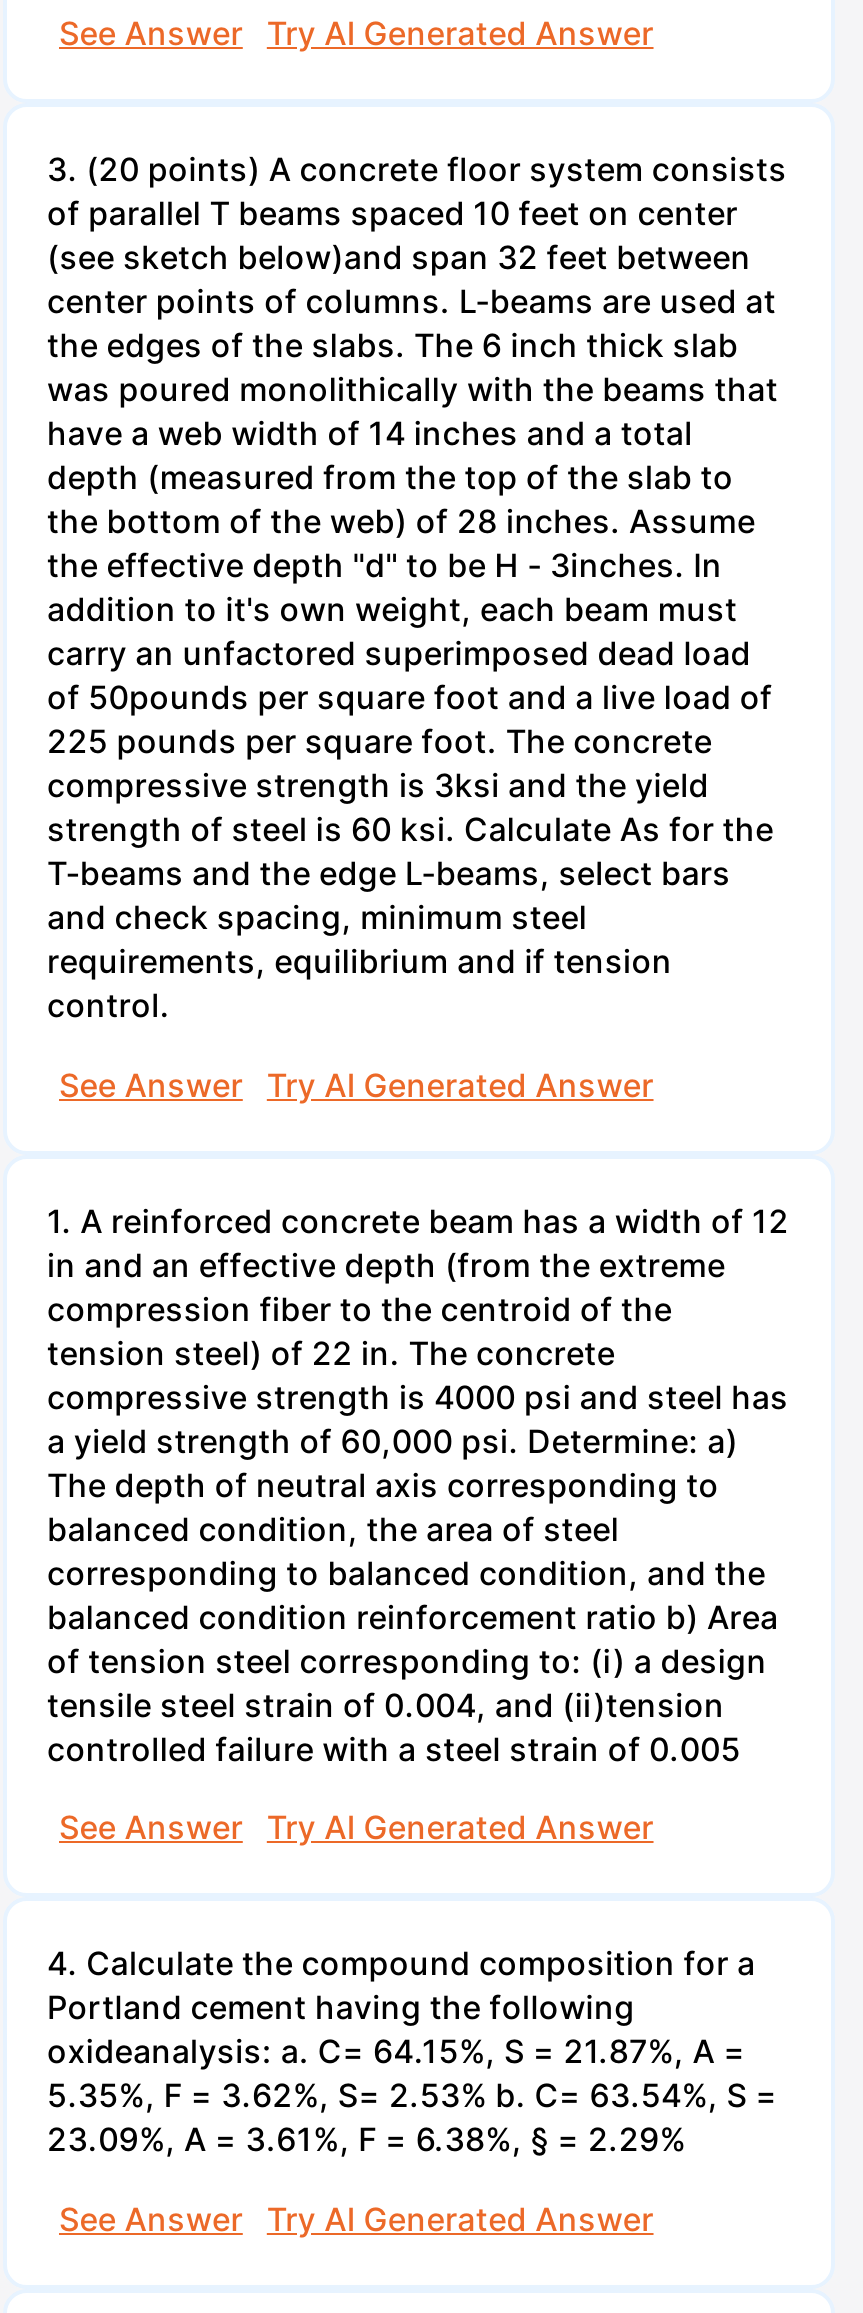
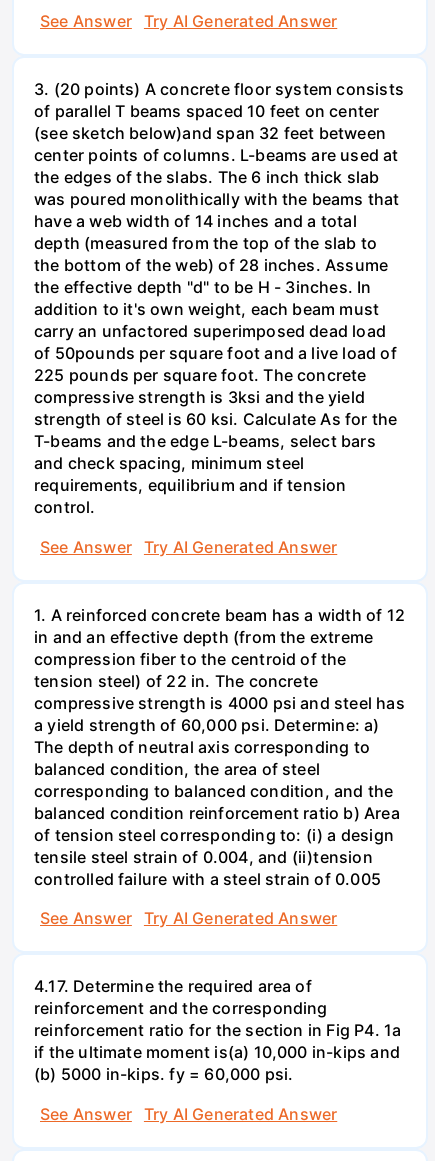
- 4. Calculate the compound composition for a
- Portland cement having the following
- oxideanalysis: a. C= 64.15%, S = 21.87%, A =
- 5.35%, F = 3.62%, S= 2.53% b. C= 63.54%, S =
- 23.09%, A = 3.61%, F = 6.38%, § = 2.29%
+ 4.17. Determine the required area of
+ reinforcement and the corresponding
+ reinforcement ratio for the section in Fig P4. 1a
+ if the ultimate moment is(a) 10,000 in-kips and
+ (b) 5000 in-kips. fy = 60,000 psi.
